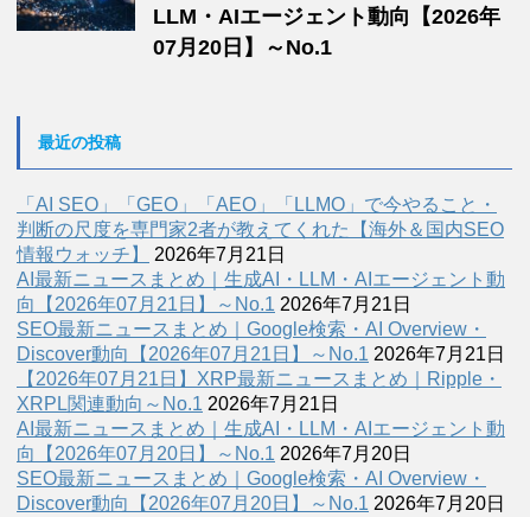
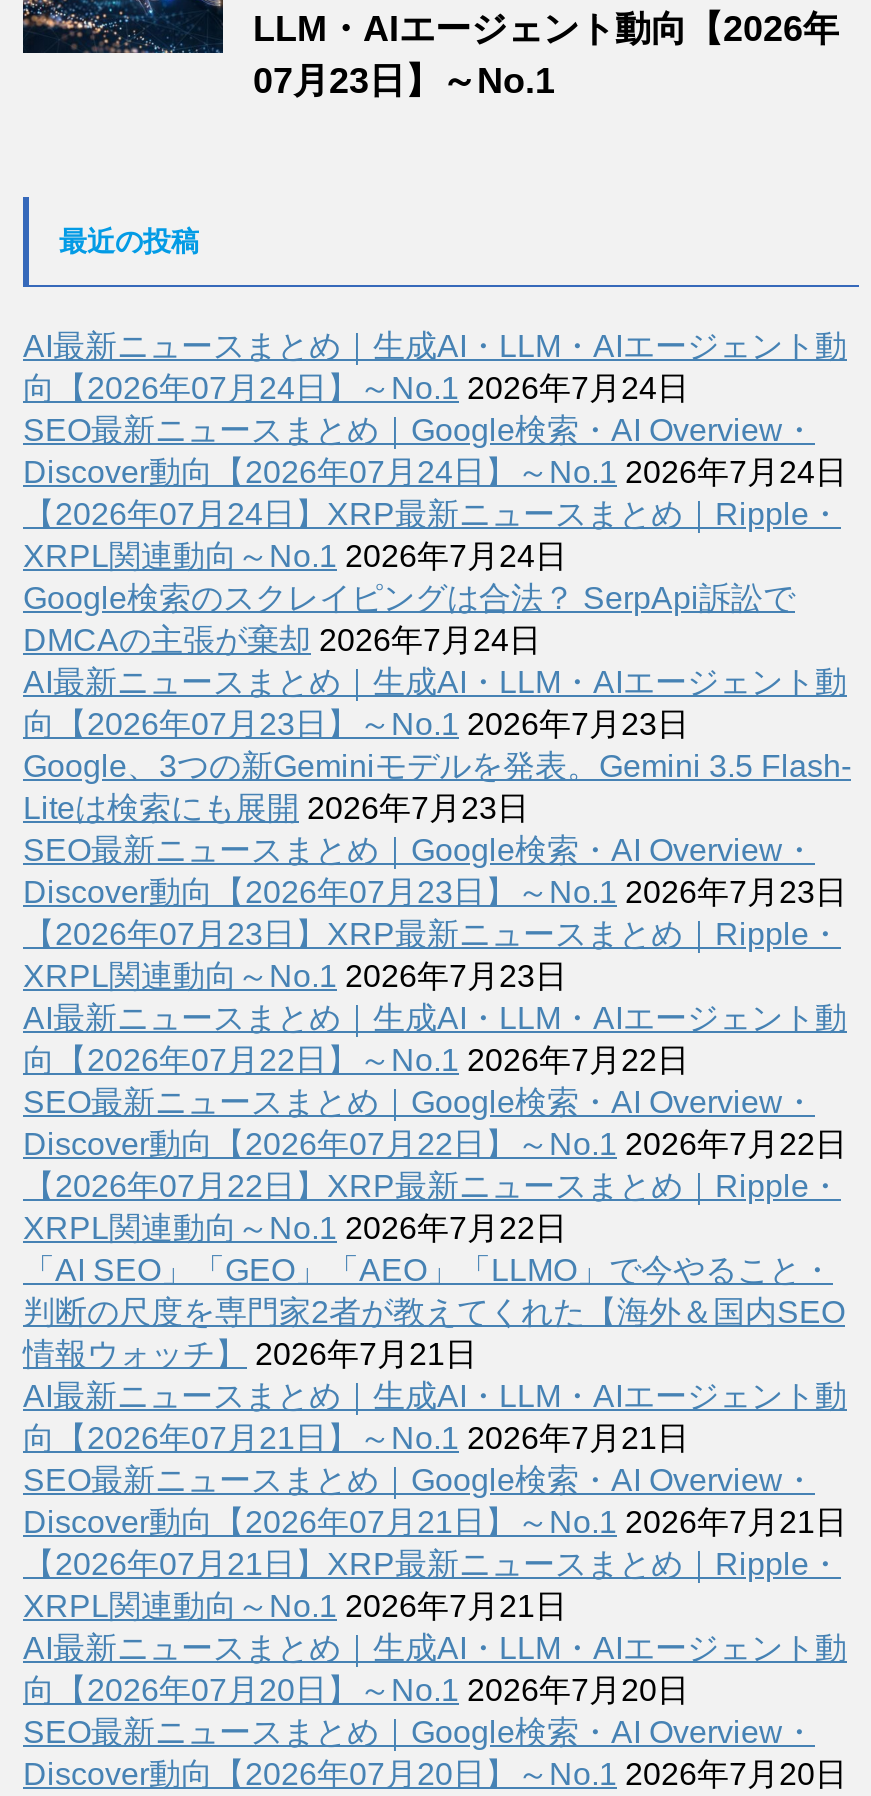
- 07月20日】～No.1
+ 07月23日】～No.1

+ AI最新ニュースまとめ｜生成AI・LLM・AIエージェント動
+ 向【2026年07月24日】～No.1 2026年7月24日
+ SEO最新ニュースまとめ｜Google検索・AI Overview・
+ Discover動向【2026年07月24日】～No.1 2026年7月24日
+ 【2026年07月24日】XRP最新ニュースまとめ｜Ripple・
+ XRPL関連動向～No.1 2026年7月24日
+ Google検索のスクレイピングは合法？ SerpApi訴訟で
+ DMCAの主張が棄却 2026年7月24日
+ AI最新ニュースまとめ｜生成AI・LLM・AIエージェント動
+ 向【2026年07月23日】～No.1 2026年7月23日
+ Google、3つの新Geminiモデルを発表。Gemini 3.5 Flash-
+ Liteは検索にも展開 2026年7月23日
+ SEO最新ニュースまとめ｜Google検索・AI Overview・
+ Discover動向【2026年07月23日】～No.1 2026年7月23日
+ 【2026年07月23日】XRP最新ニュースまとめ｜Ripple・
+ XRPL関連動向～No.1 2026年7月23日
+ AI最新ニュースまとめ｜生成AI・LLM・AIエージェント動
+ 向【2026年07月22日】～No.1 2026年7月22日
+ SEO最新ニュースまとめ｜Google検索・AI Overview・
+ Discover動向【2026年07月22日】～No.1 2026年7月22日
+ 【2026年07月22日】XRP最新ニュースまとめ｜Ripple・
+ XRPL関連動向～No.1 2026年7月22日
